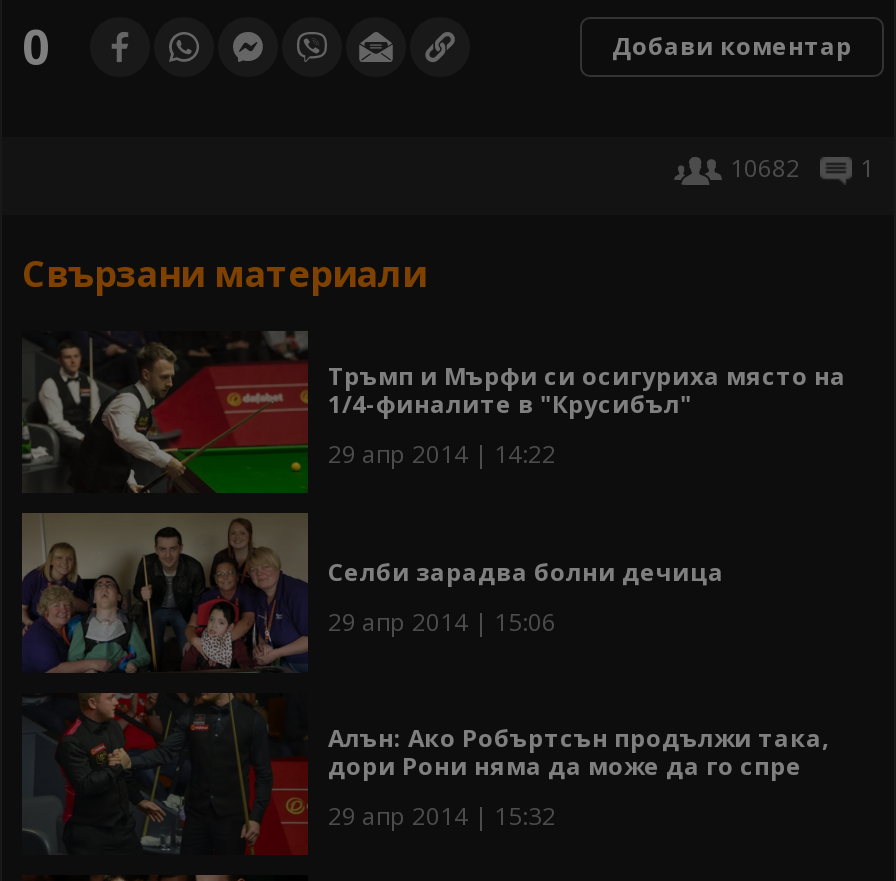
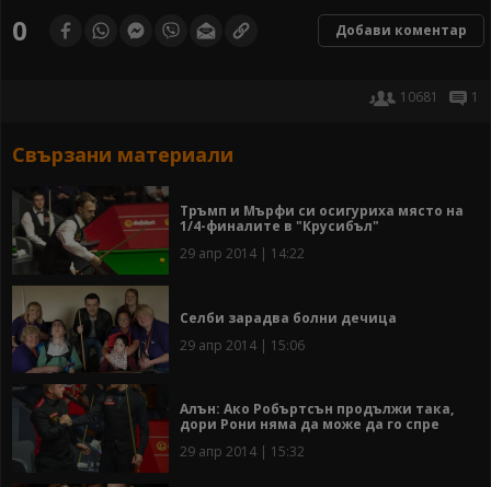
- 10682 1
+ 10681 1
